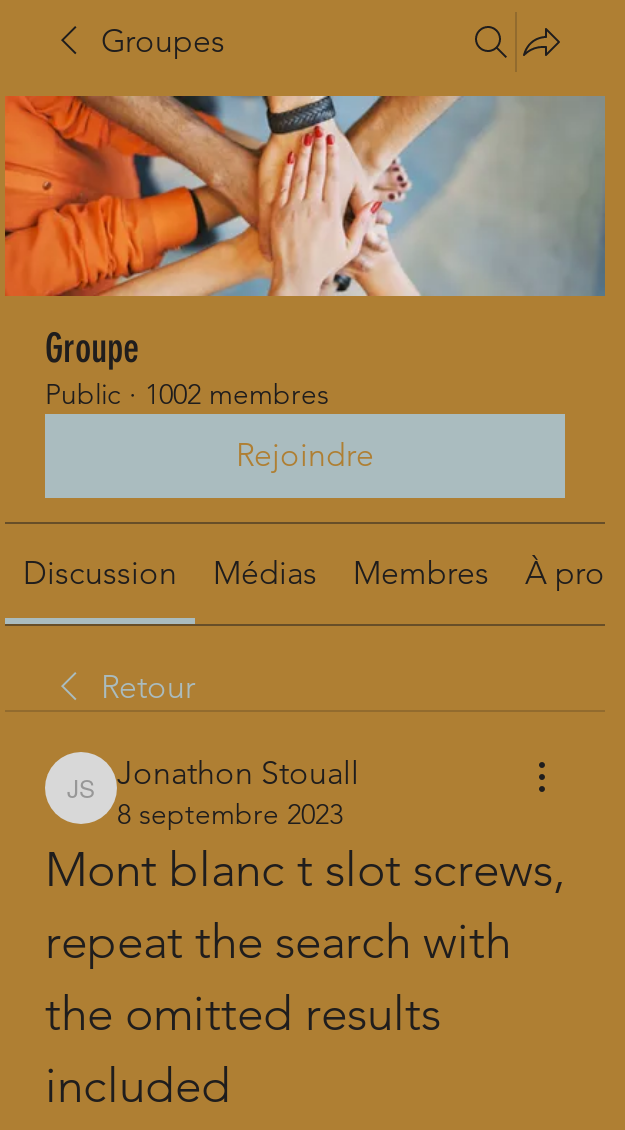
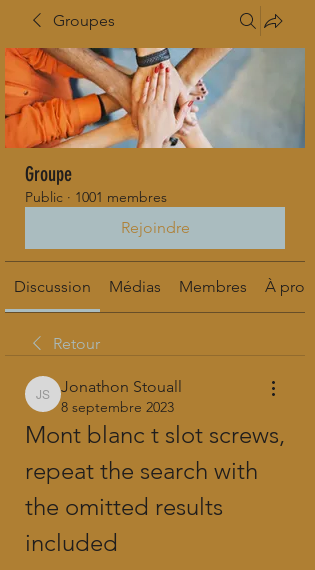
- Public · 1002 membres
+ Public · 1001 membres
